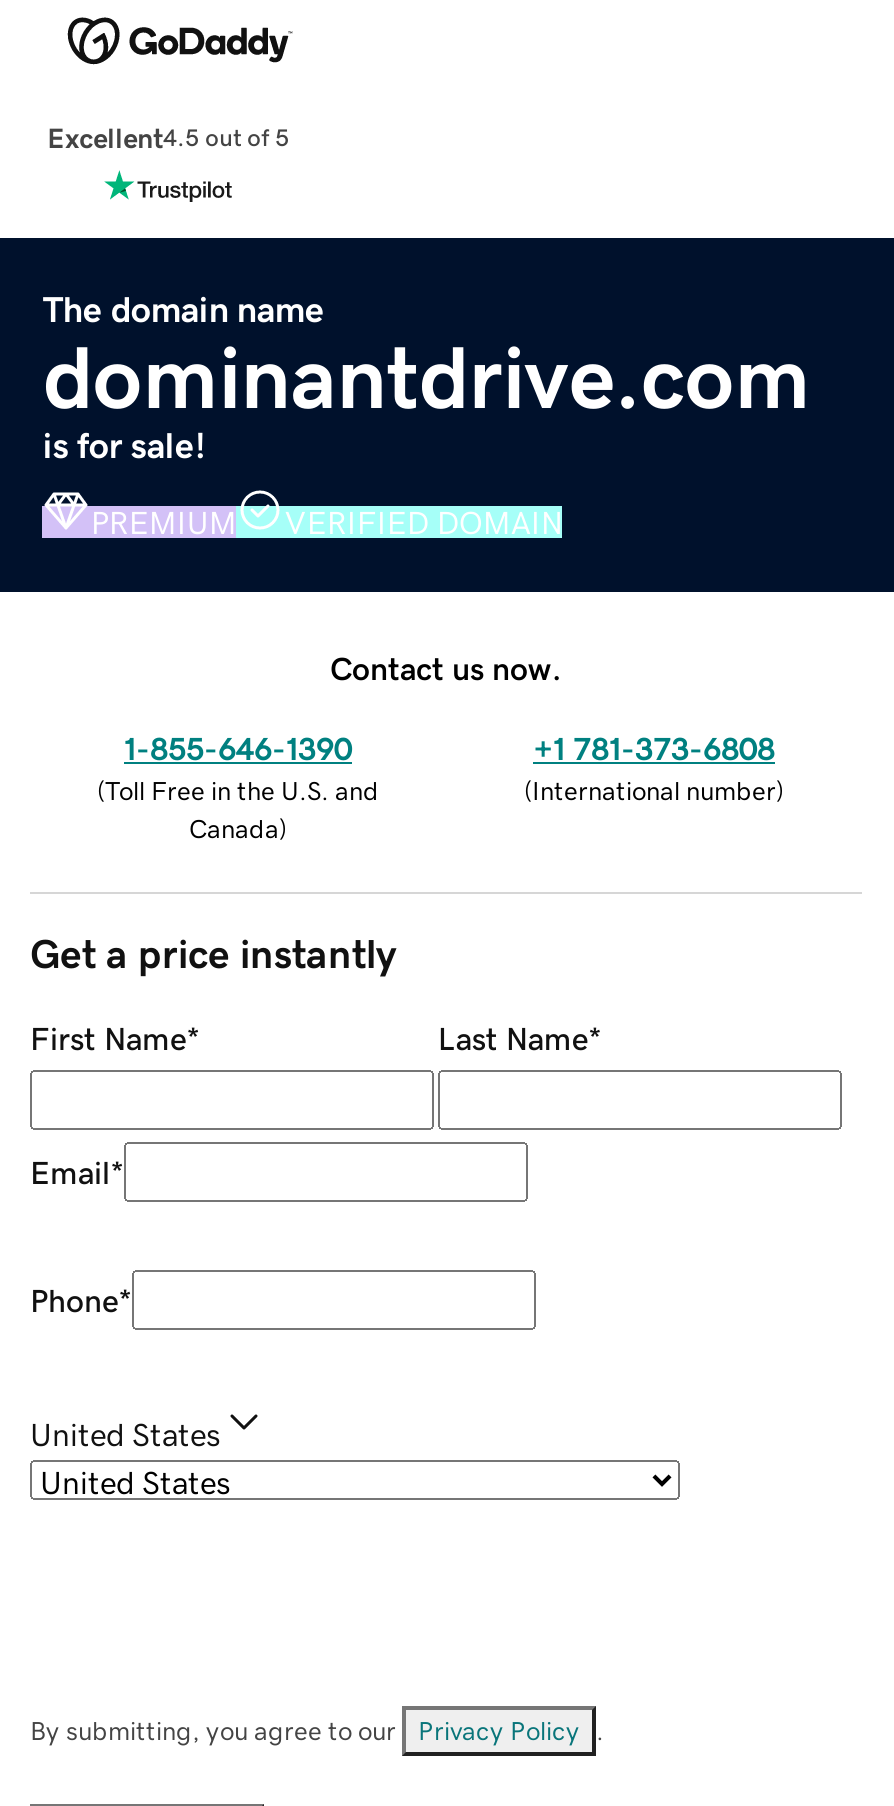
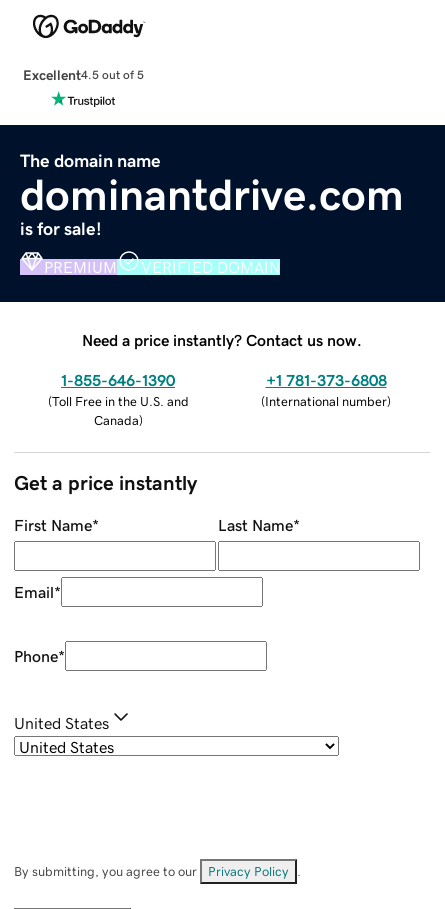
- Contact us now.
+ Need a price instantly? Contact us now.
